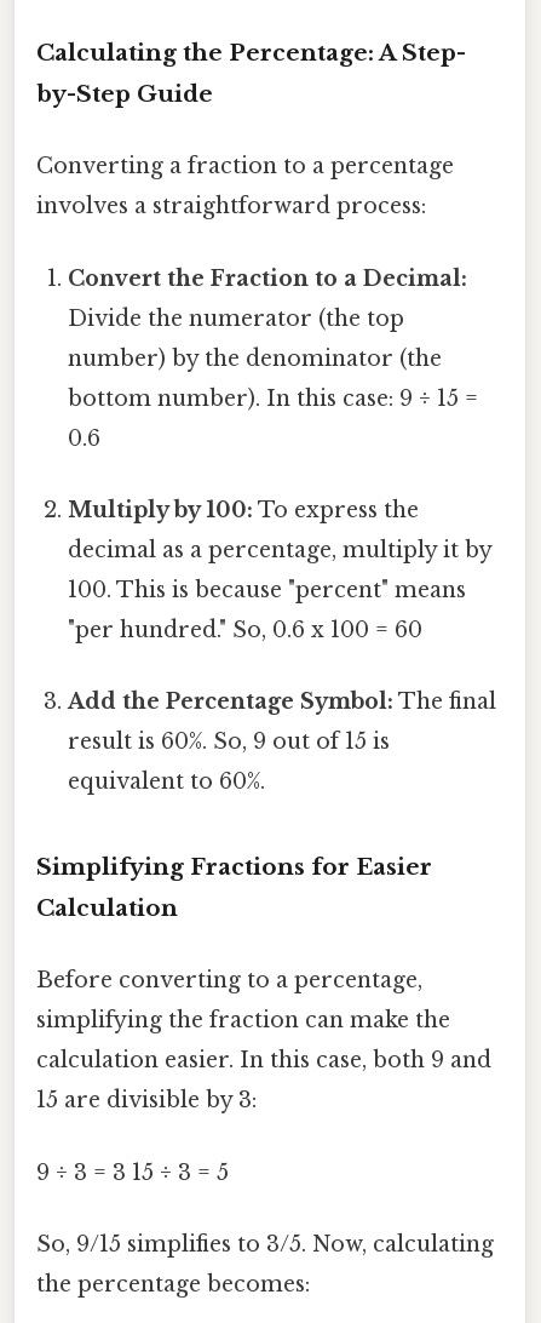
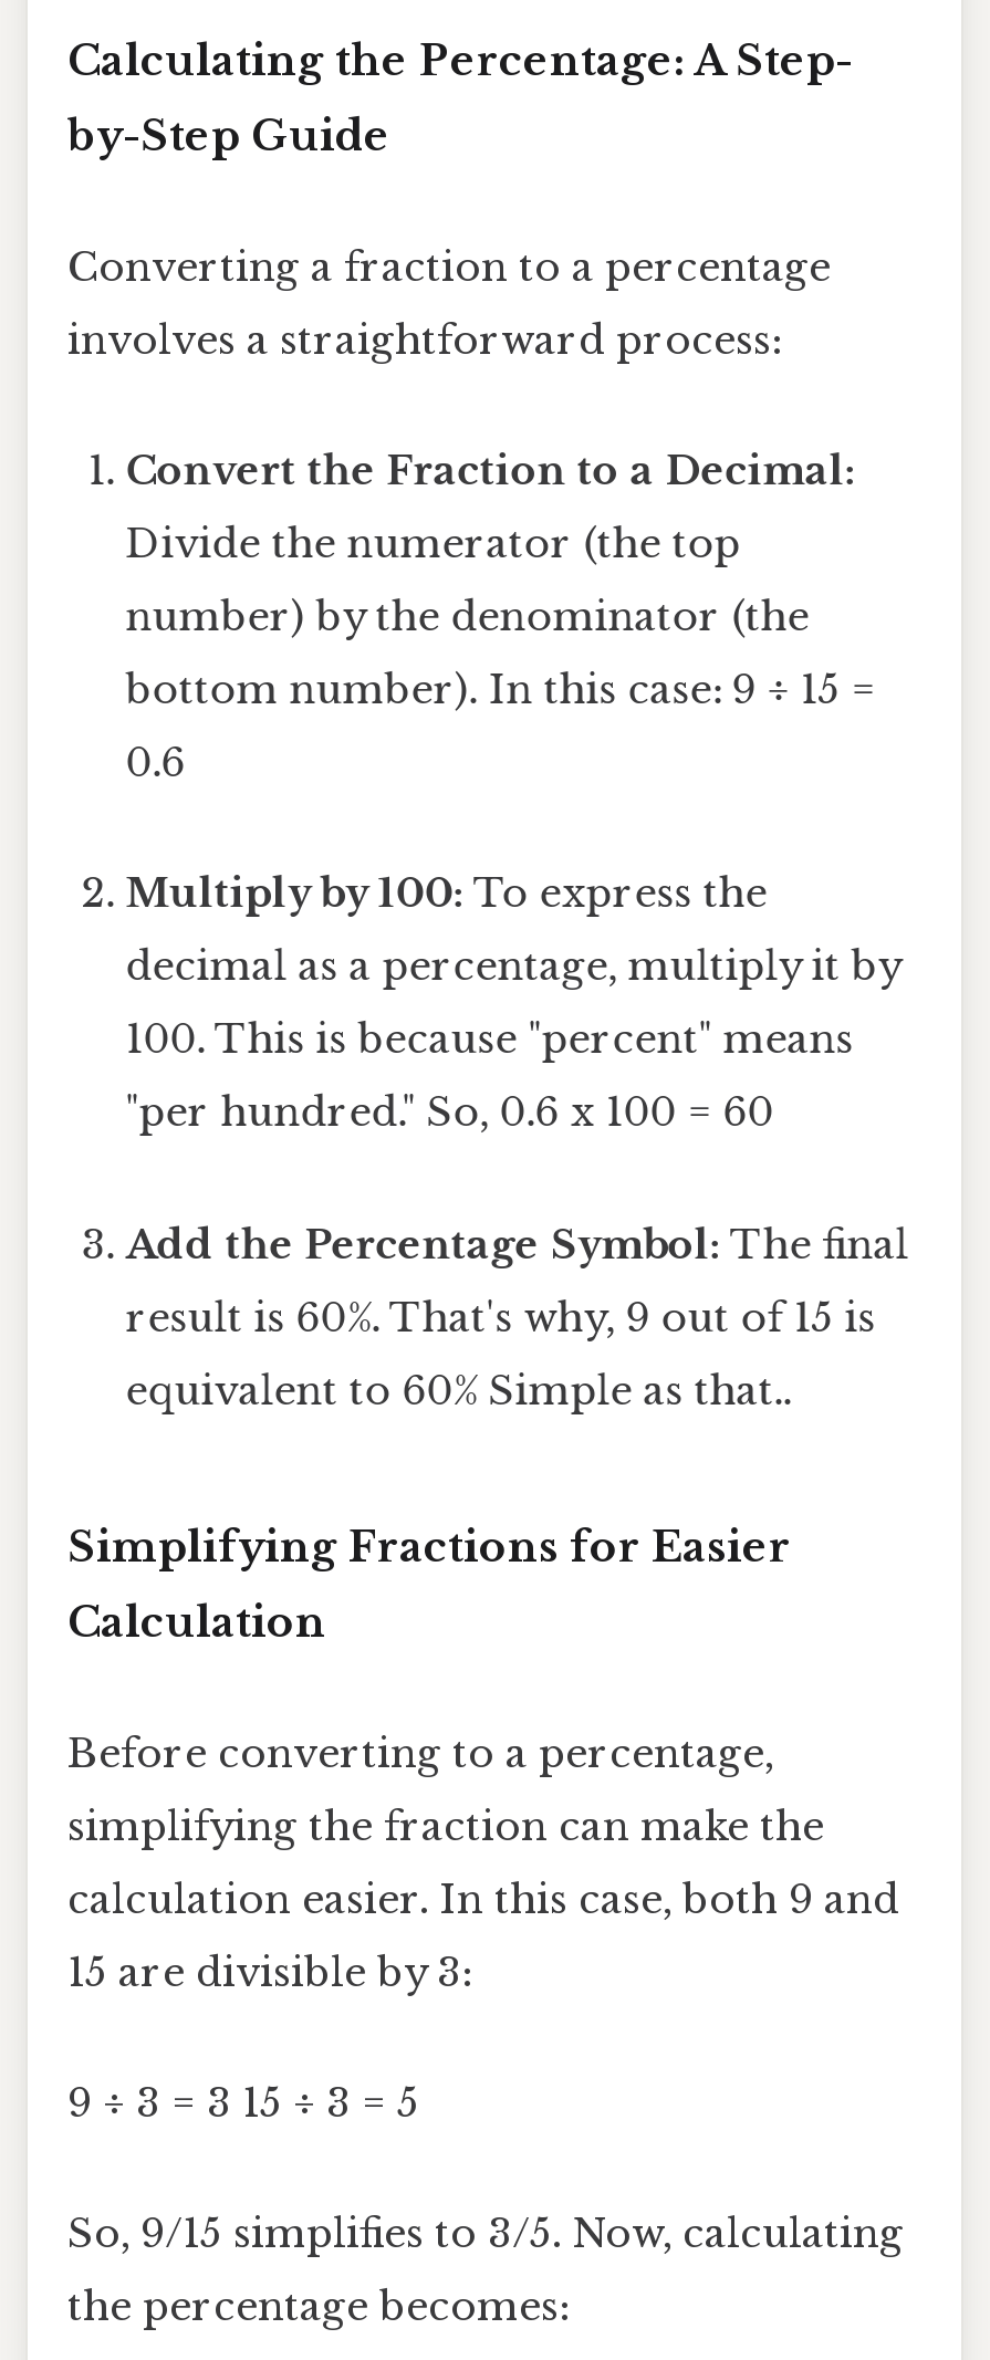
- result is 60%. So, 9 out of 15 is
+ result is 60%. That's why, 9 out of 15 is

- equivalent to 60%.
+ equivalent to 60% Simple as that..
